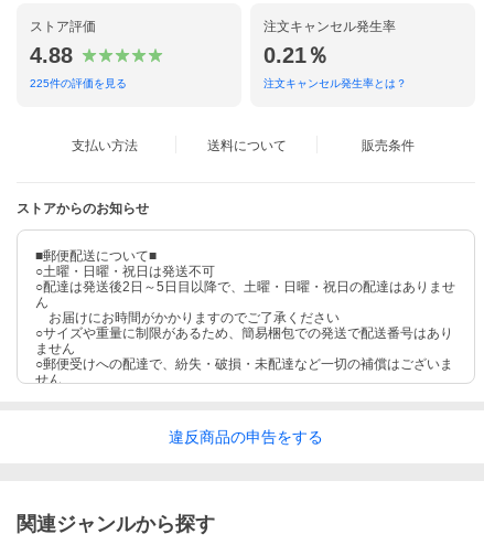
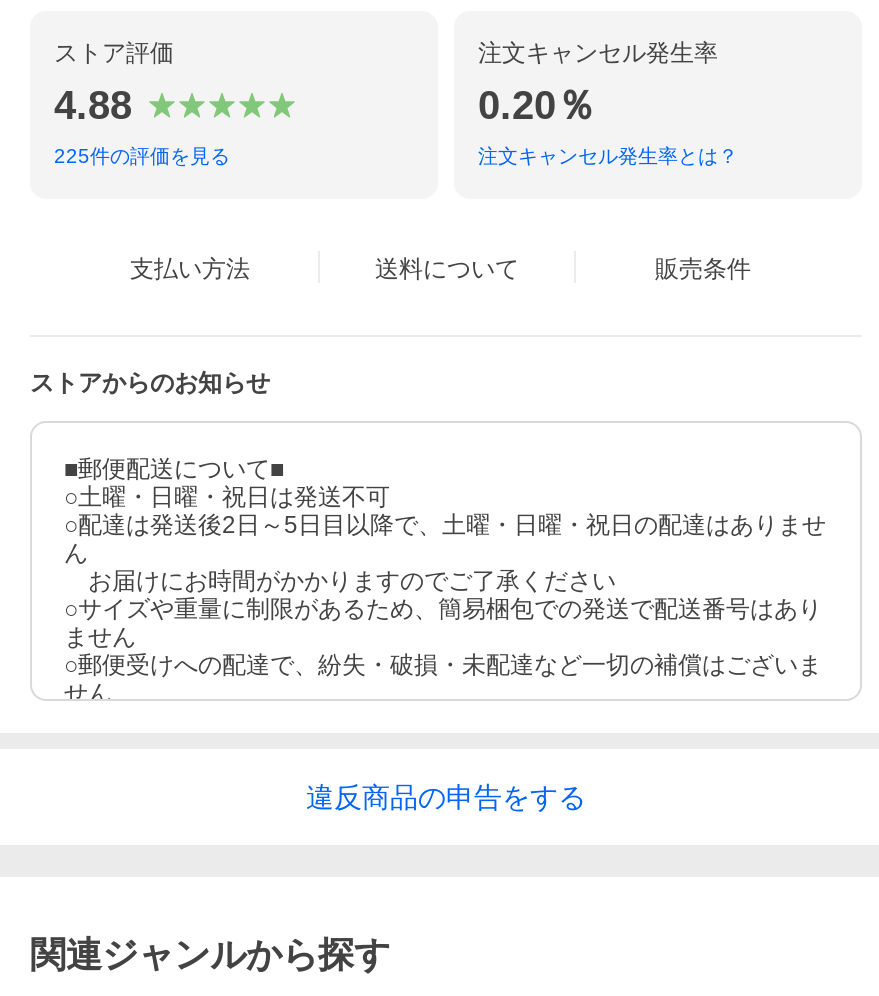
- 0.21％
+ 0.20％
